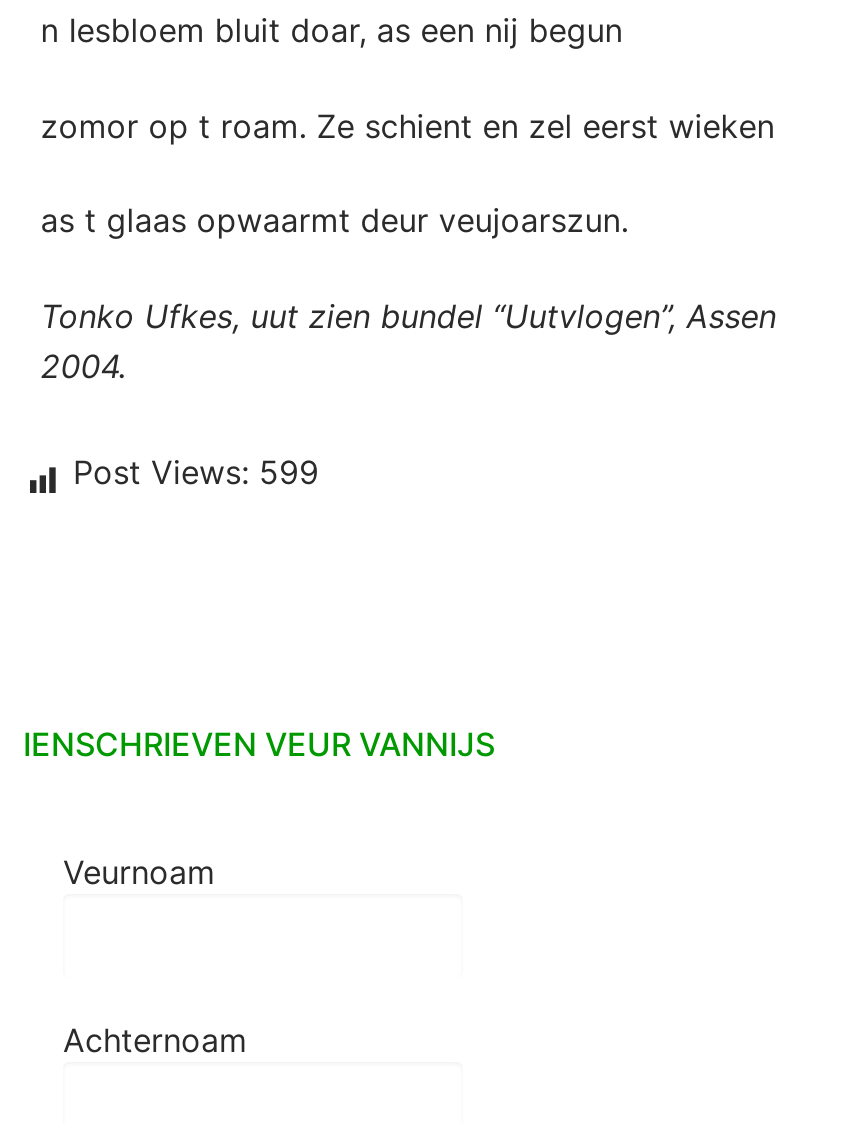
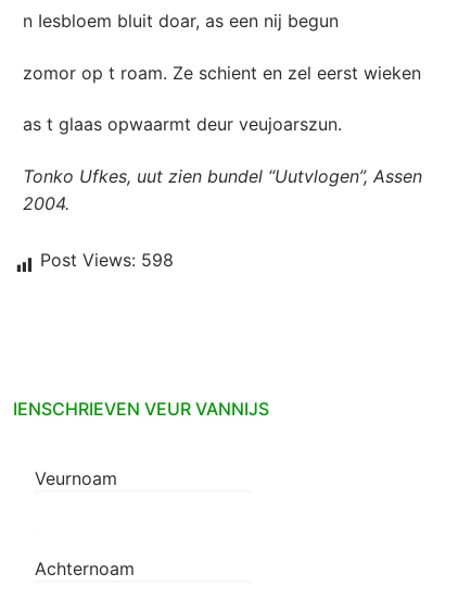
- Post Views: 599
+ Post Views: 598
